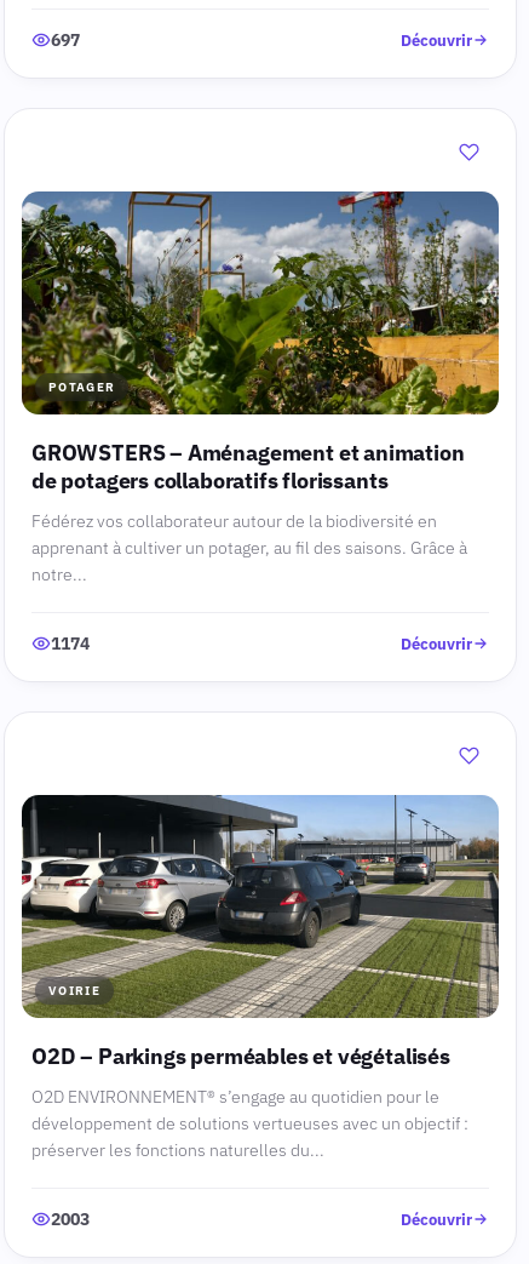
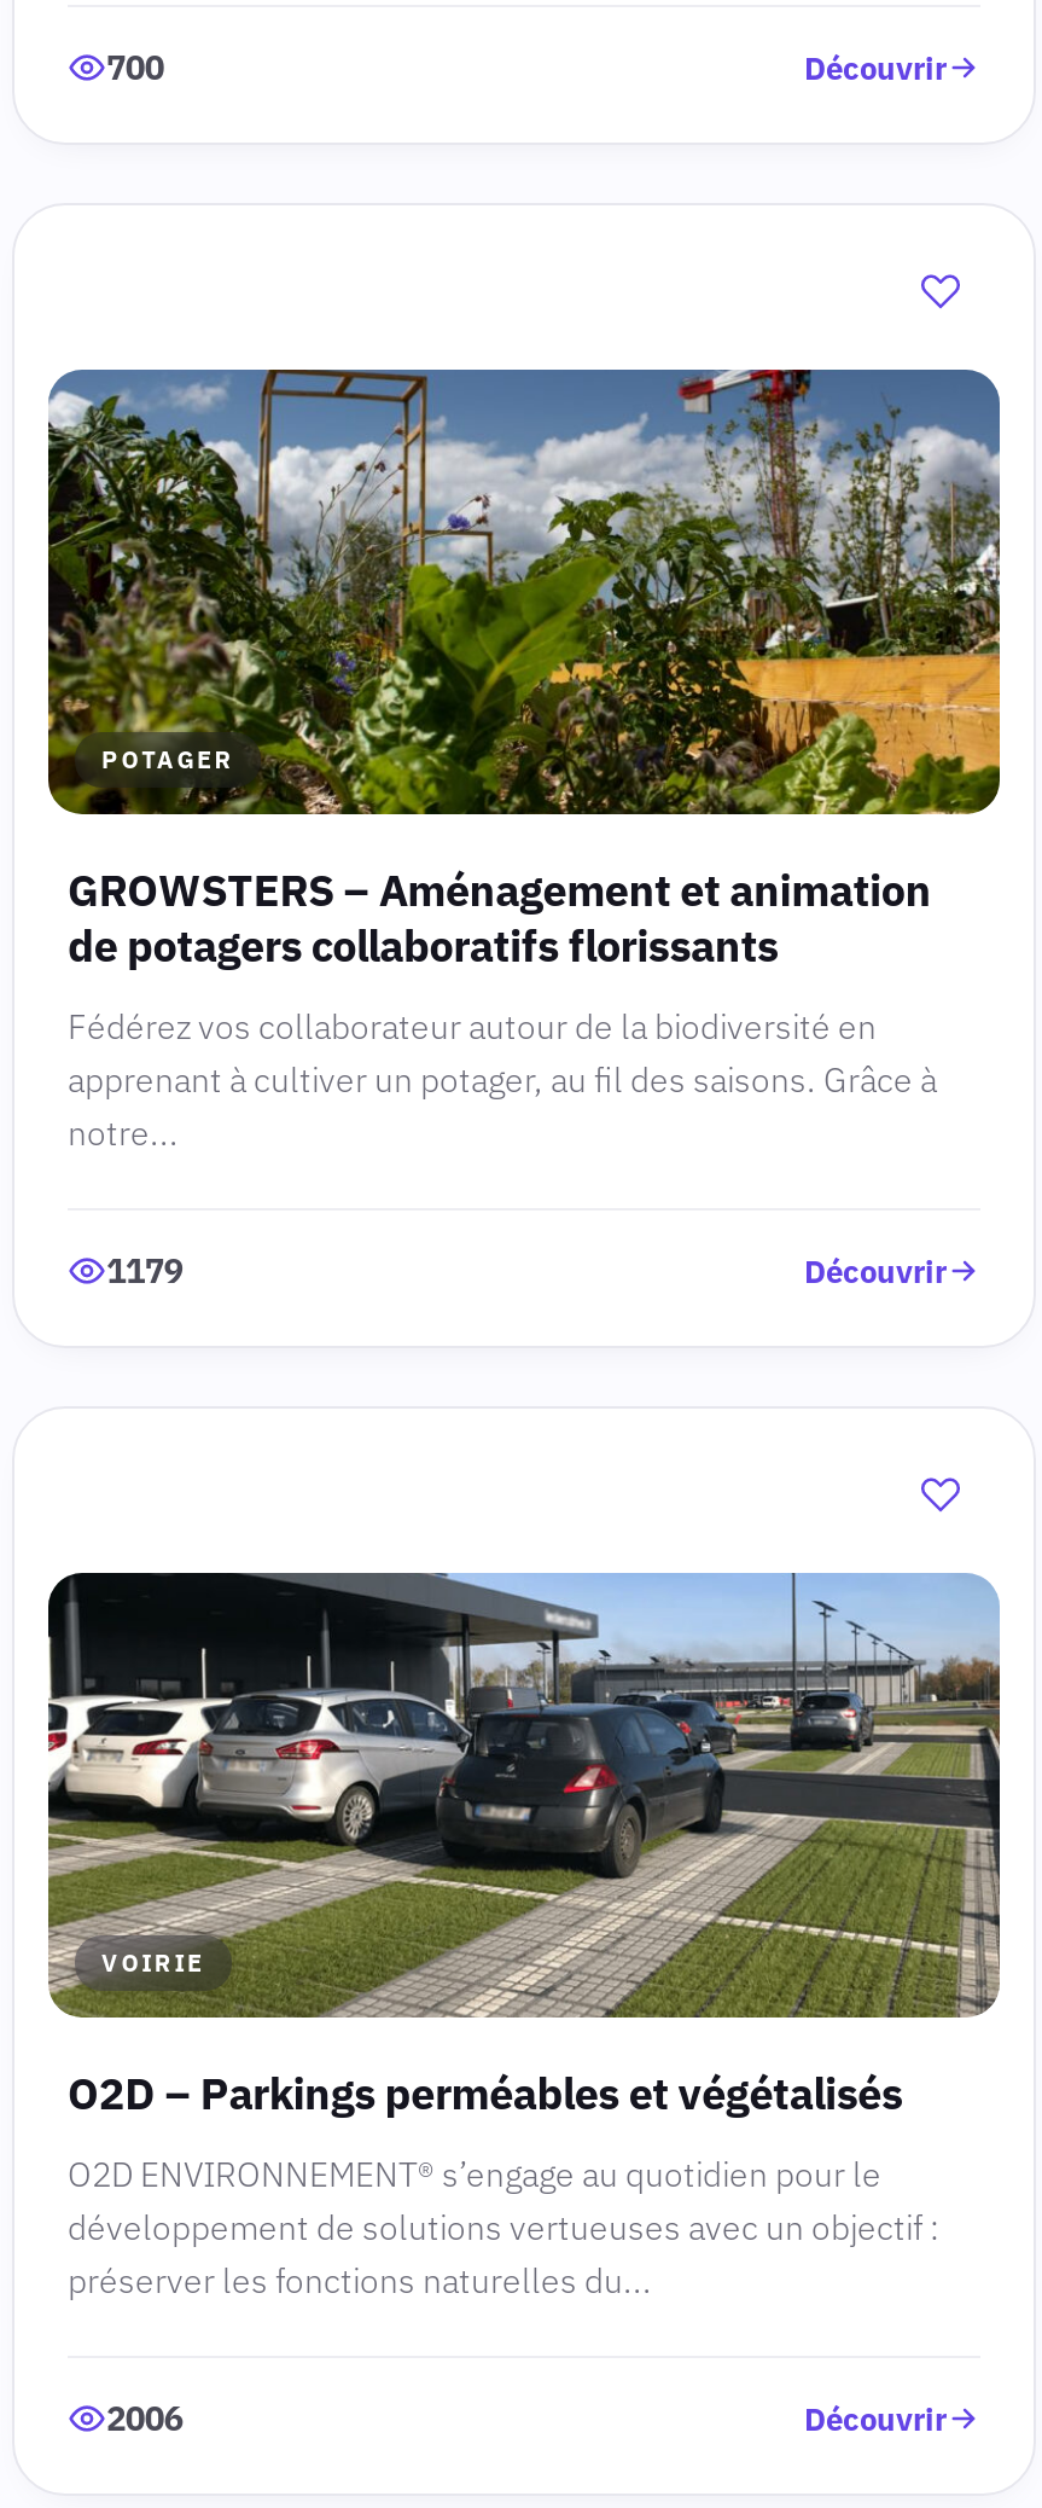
- 697
+ 700

- 1174
+ 1179

- 2003
+ 2006
